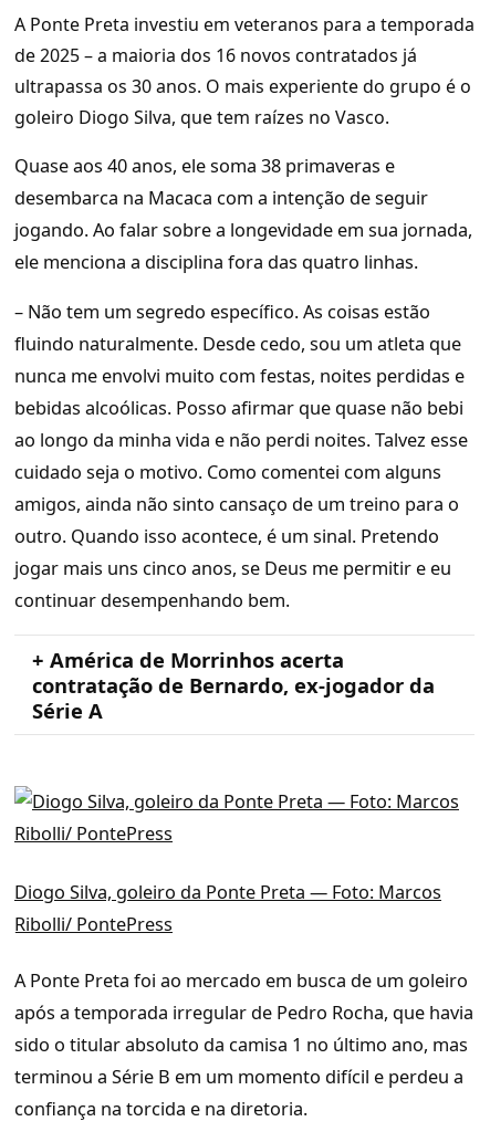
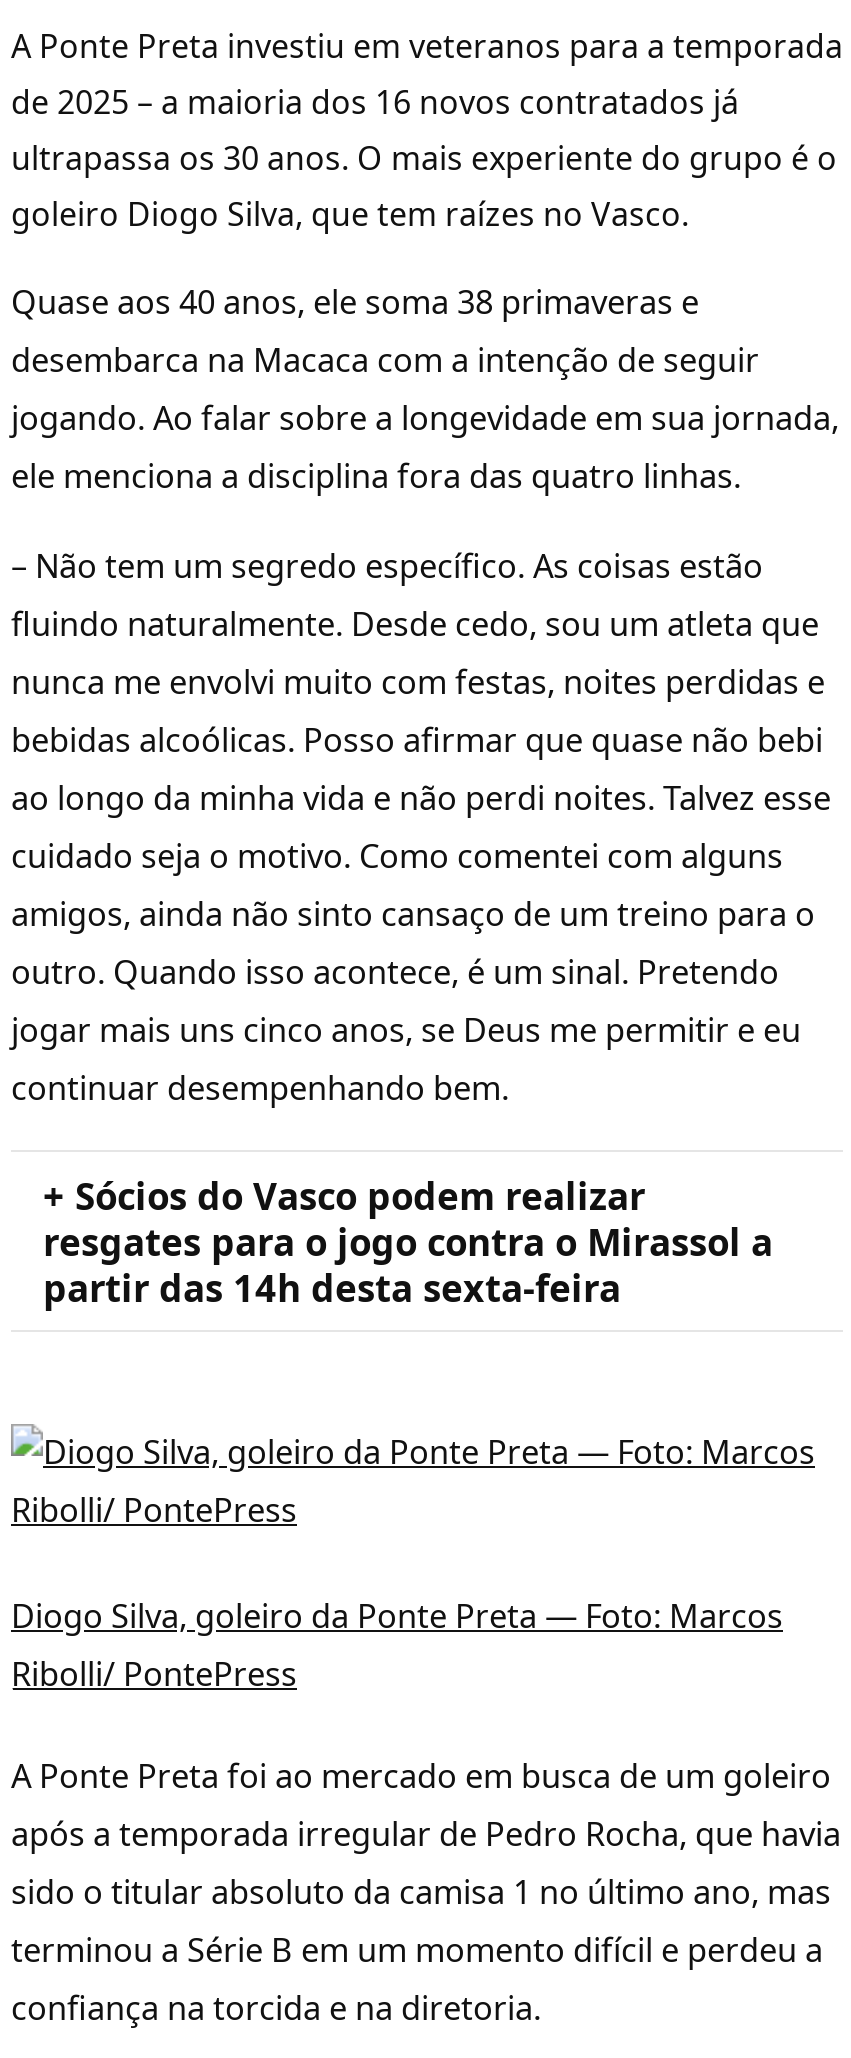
- + América de Morrinhos acerta
- contratação de Bernardo, ex-jogador da
- Série A
+ + Sócios do Vasco podem realizar
+ resgates para o jogo contra o Mirassol a
+ partir das 14h desta sexta-feira
